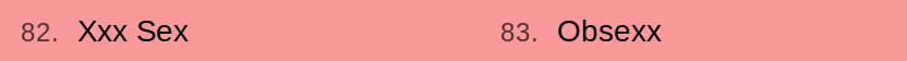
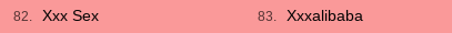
- Obsexx
+ Xxxalibaba
